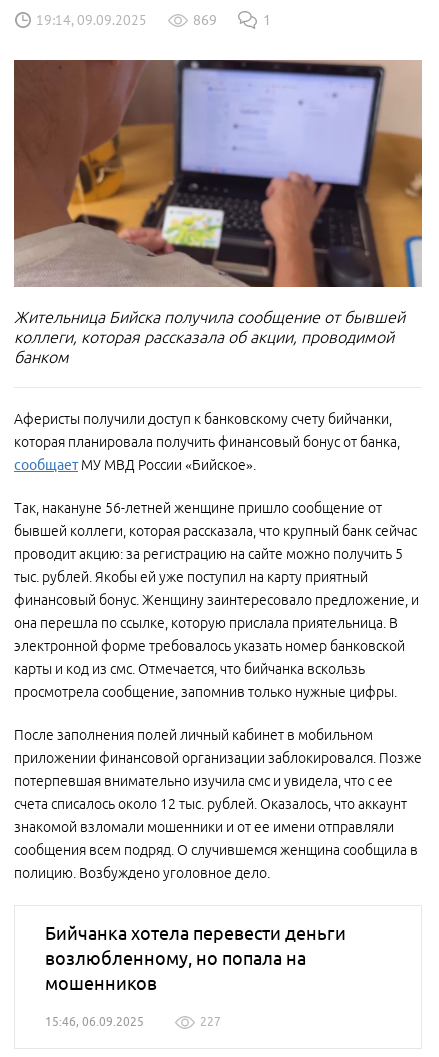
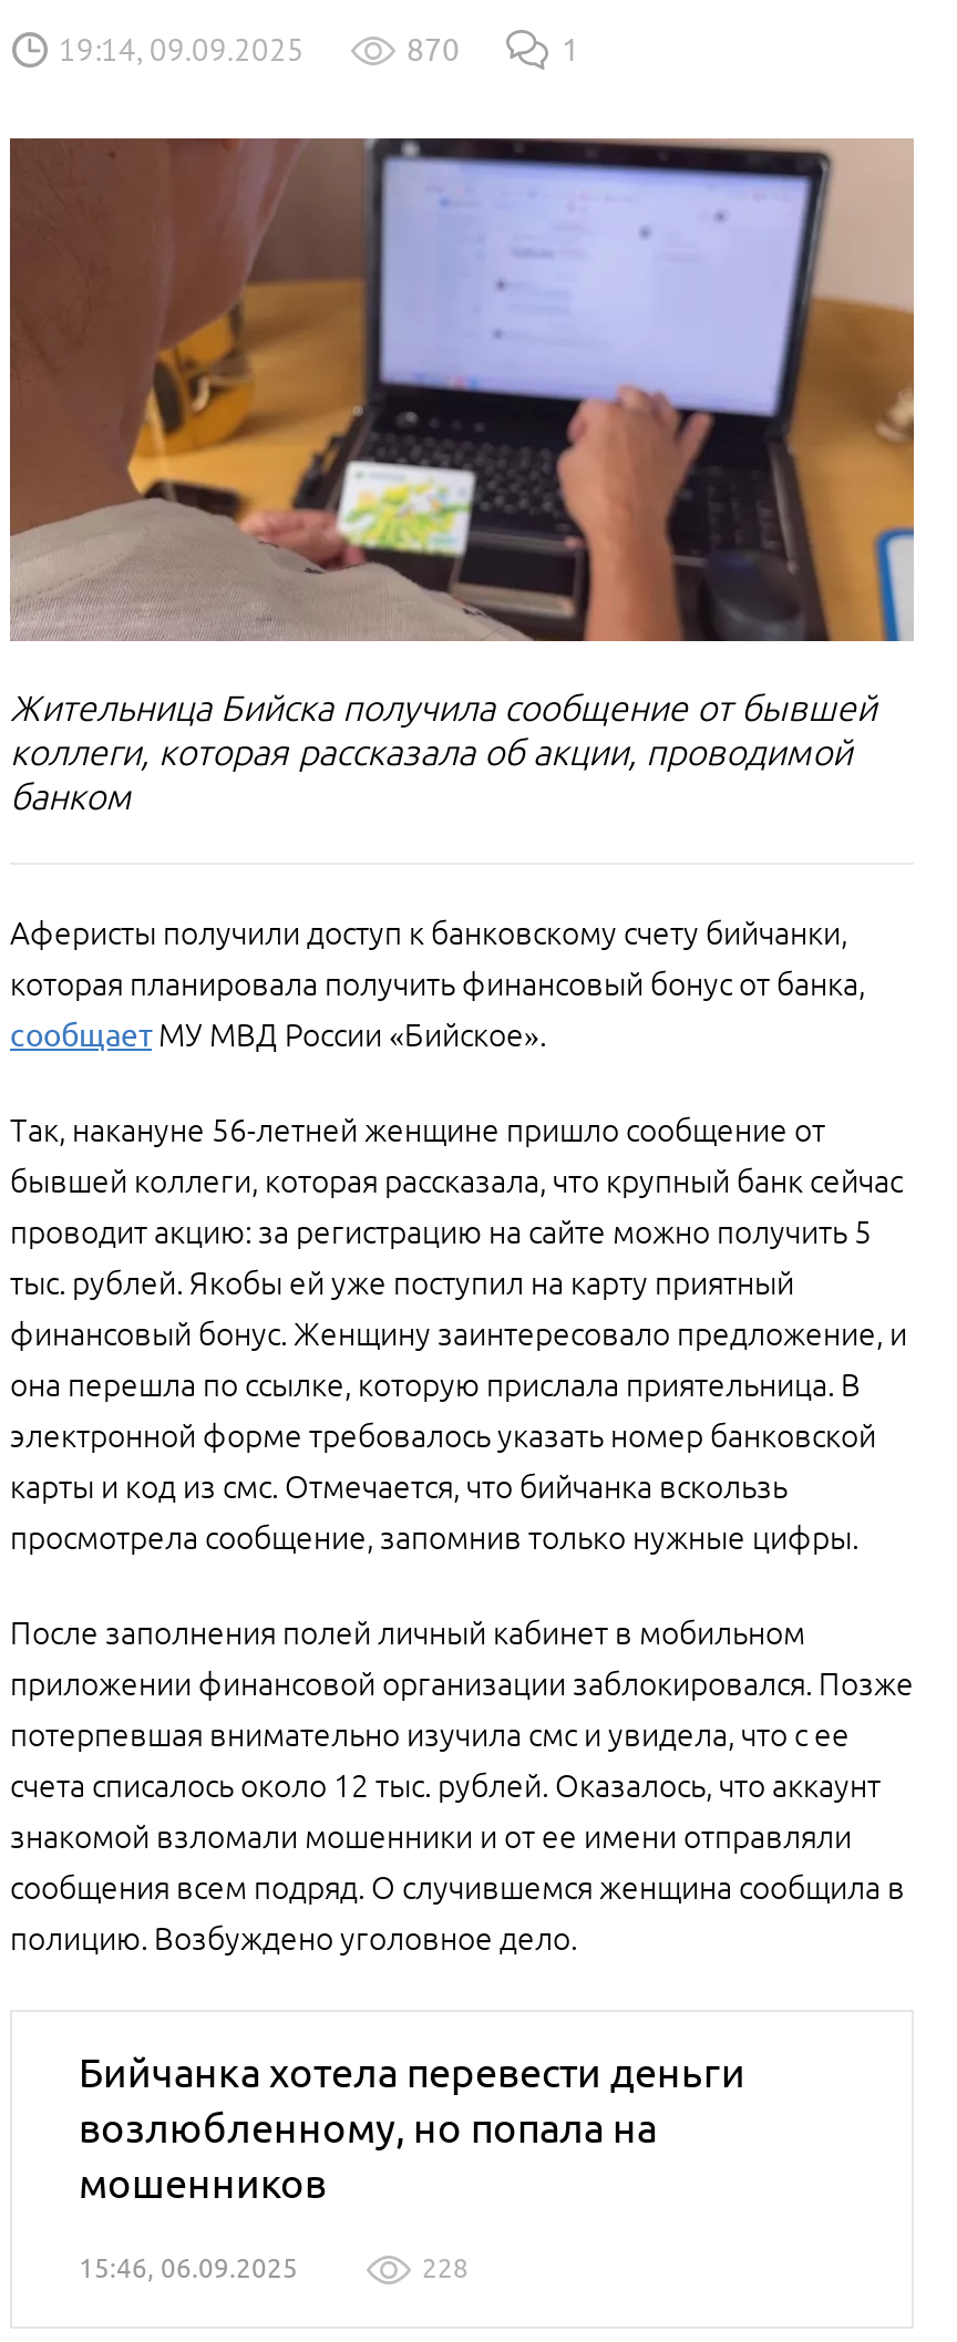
- 869
+ 870

- 227
+ 228
